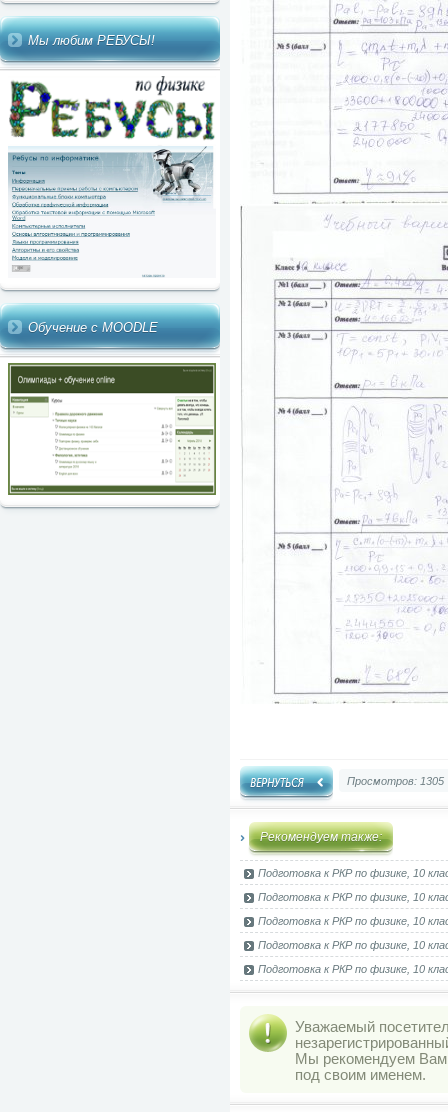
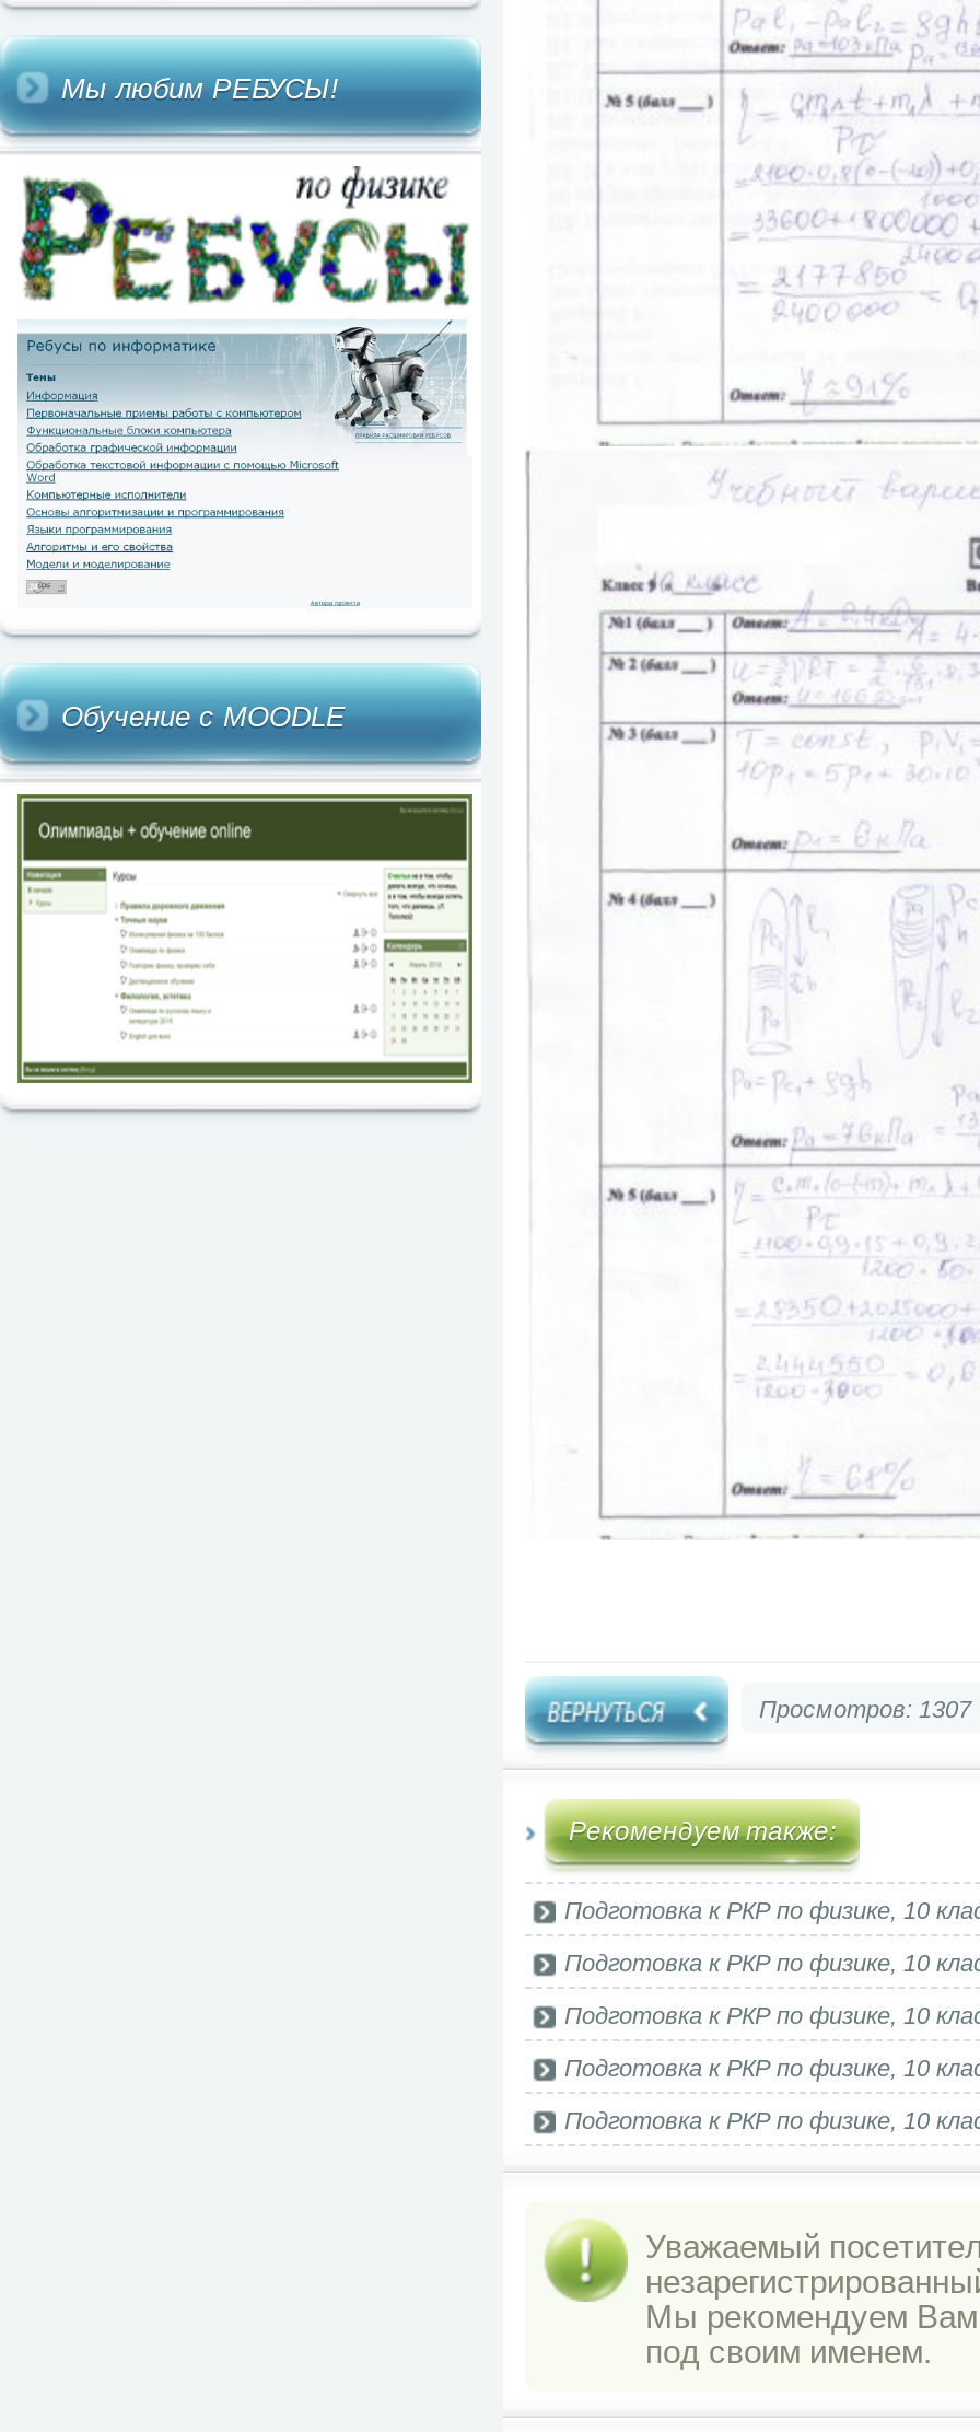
- Просмотров: 1305
+ Просмотров: 1307
